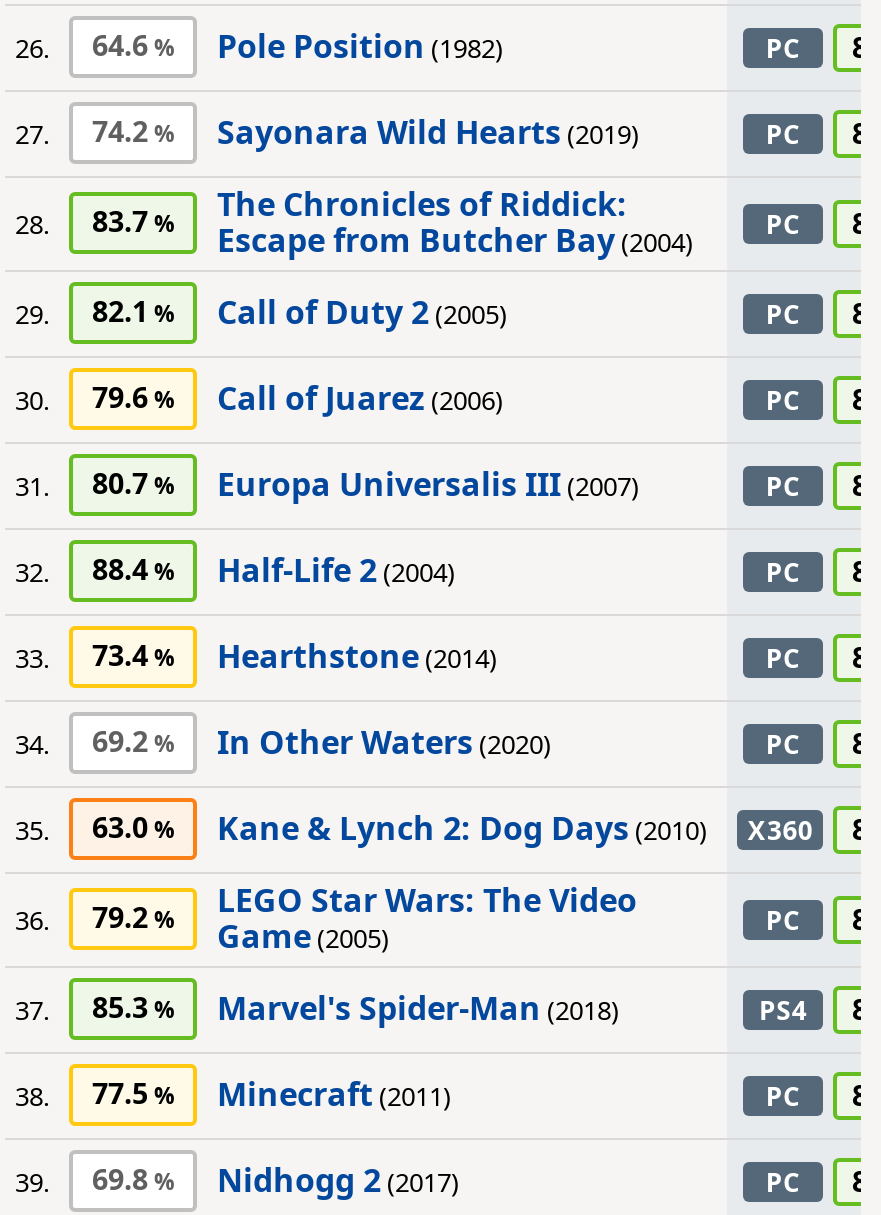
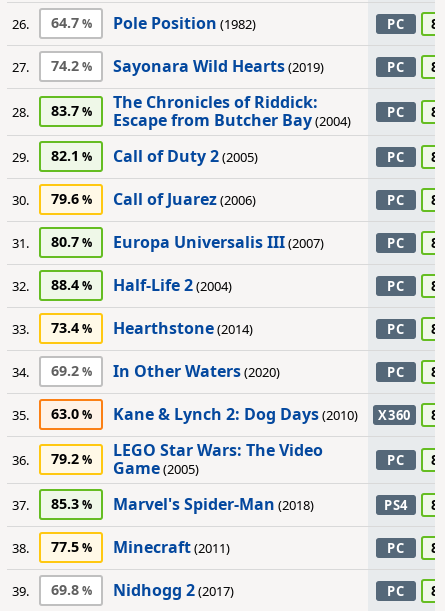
- 26. 64.6 Pole Position (1982)
+ 26. 64.7 Pole Position (1982)
